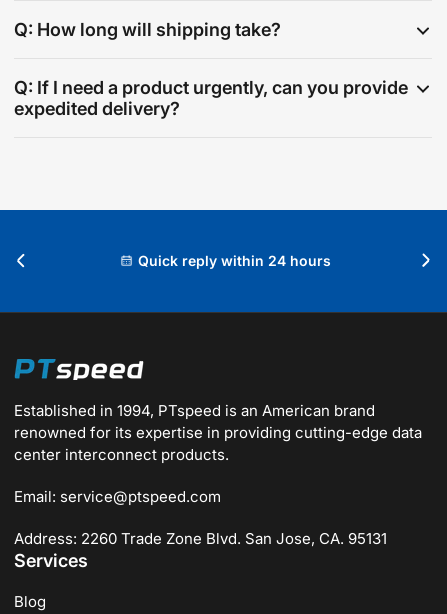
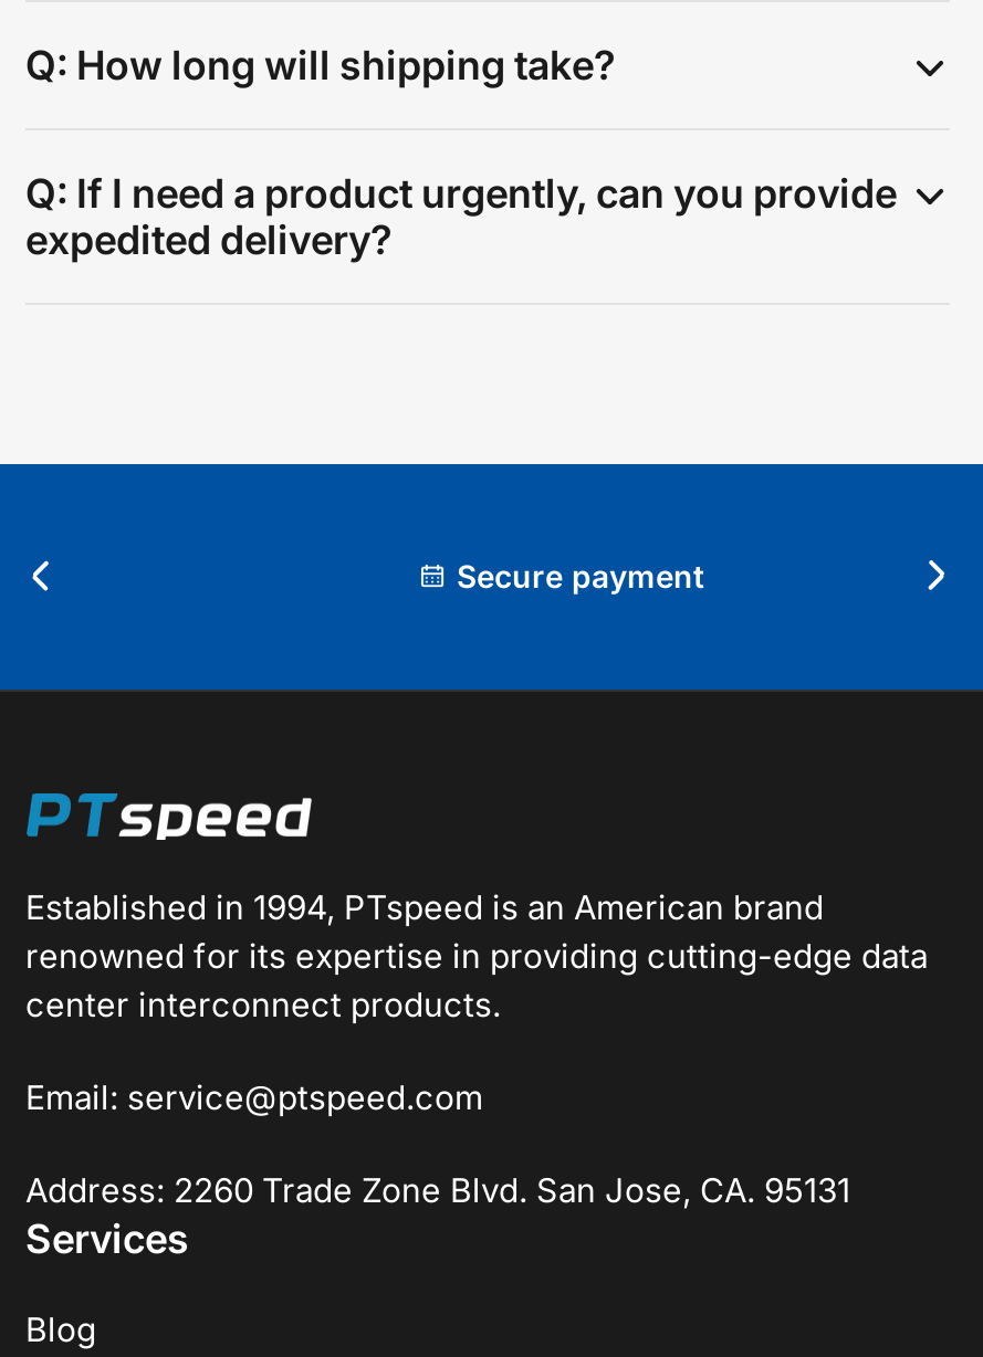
- Quick reply within 24 hours
+ Secure payment
